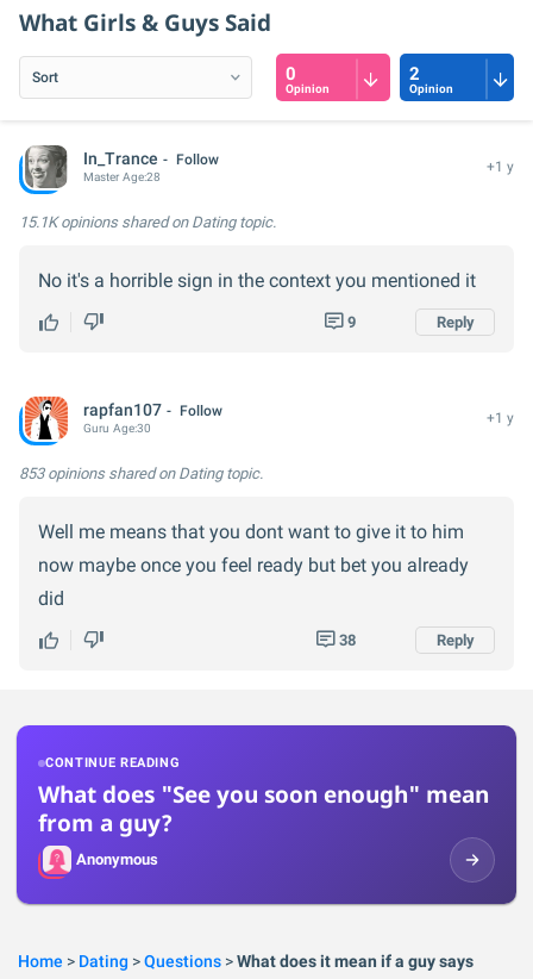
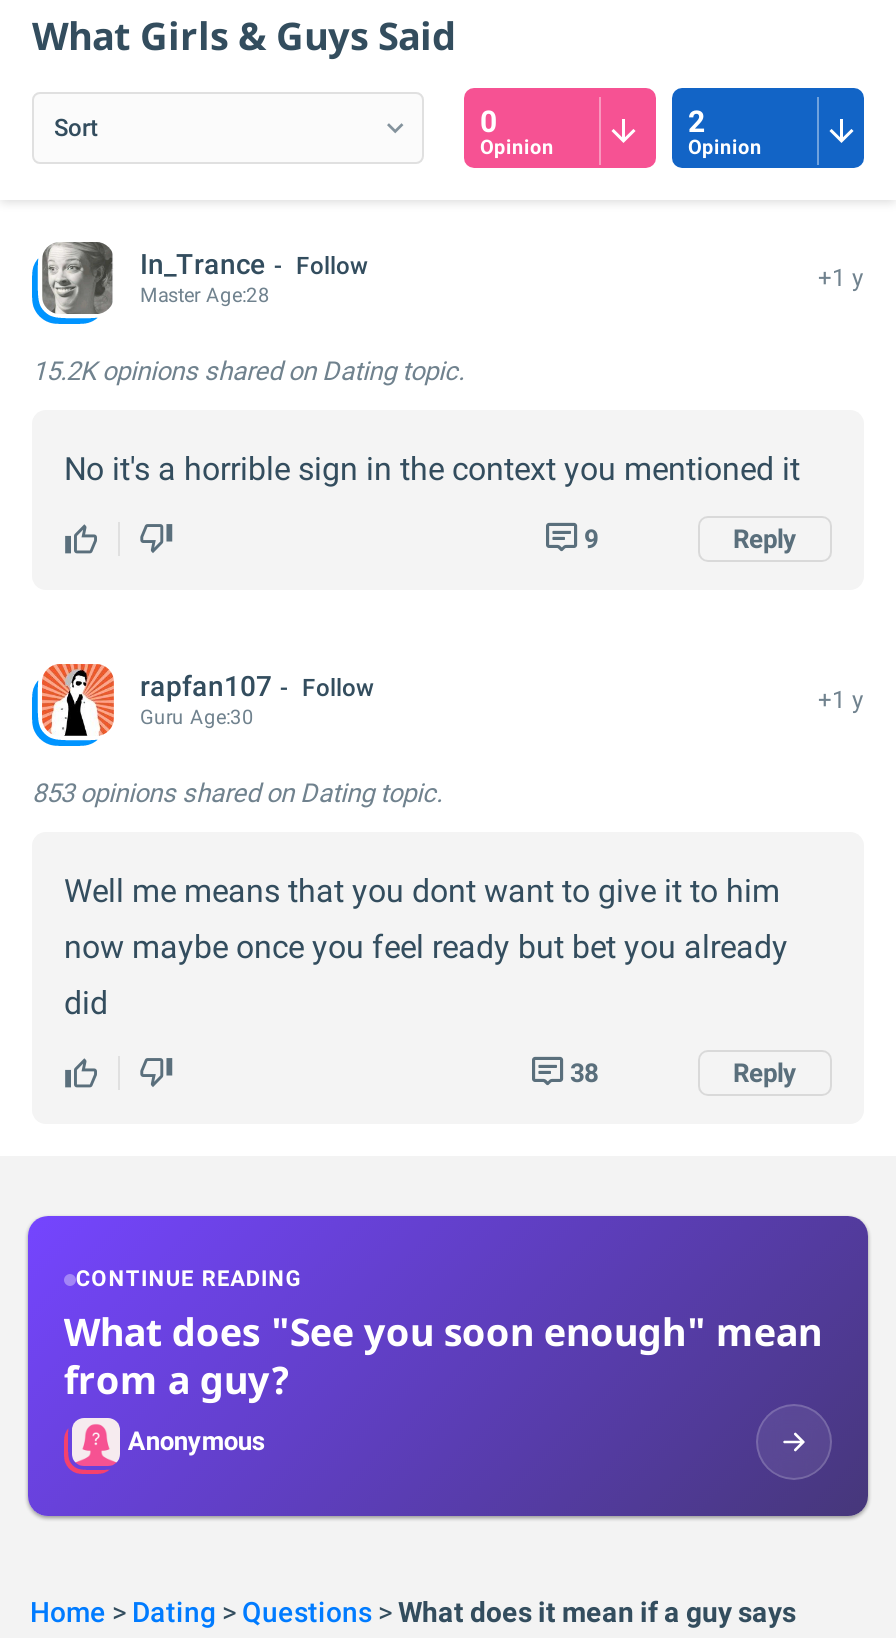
- 15.1K opinions shared on Dating topic.
+ 15.2K opinions shared on Dating topic.
